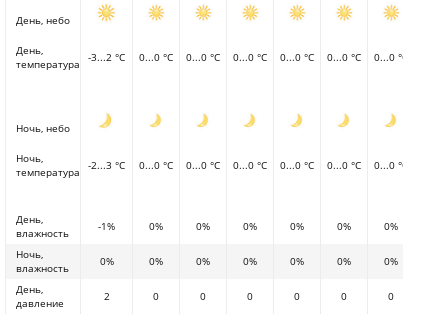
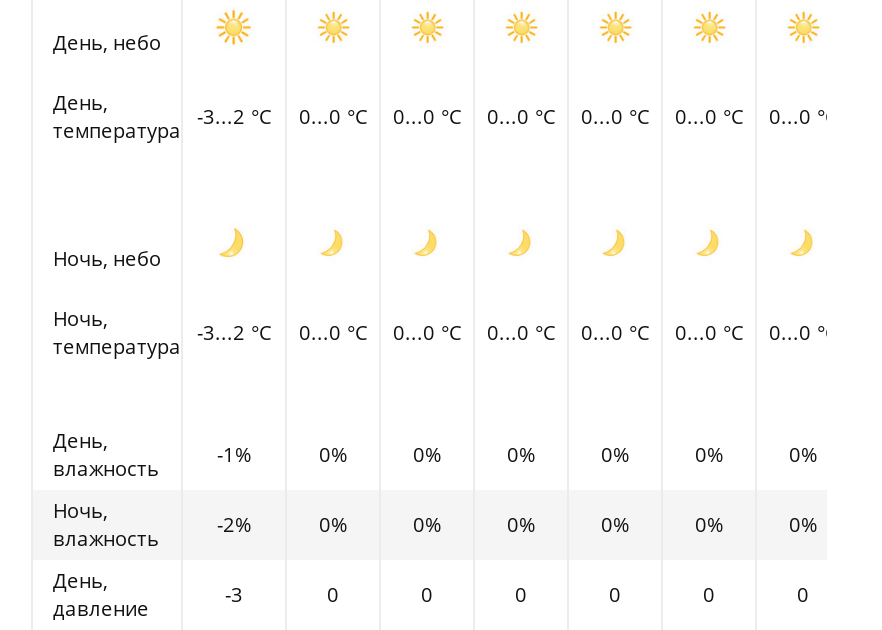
- температура -2...3 °C
+ температура -3...2 °C

- 0%
+ -2%

- 2
+ -3
